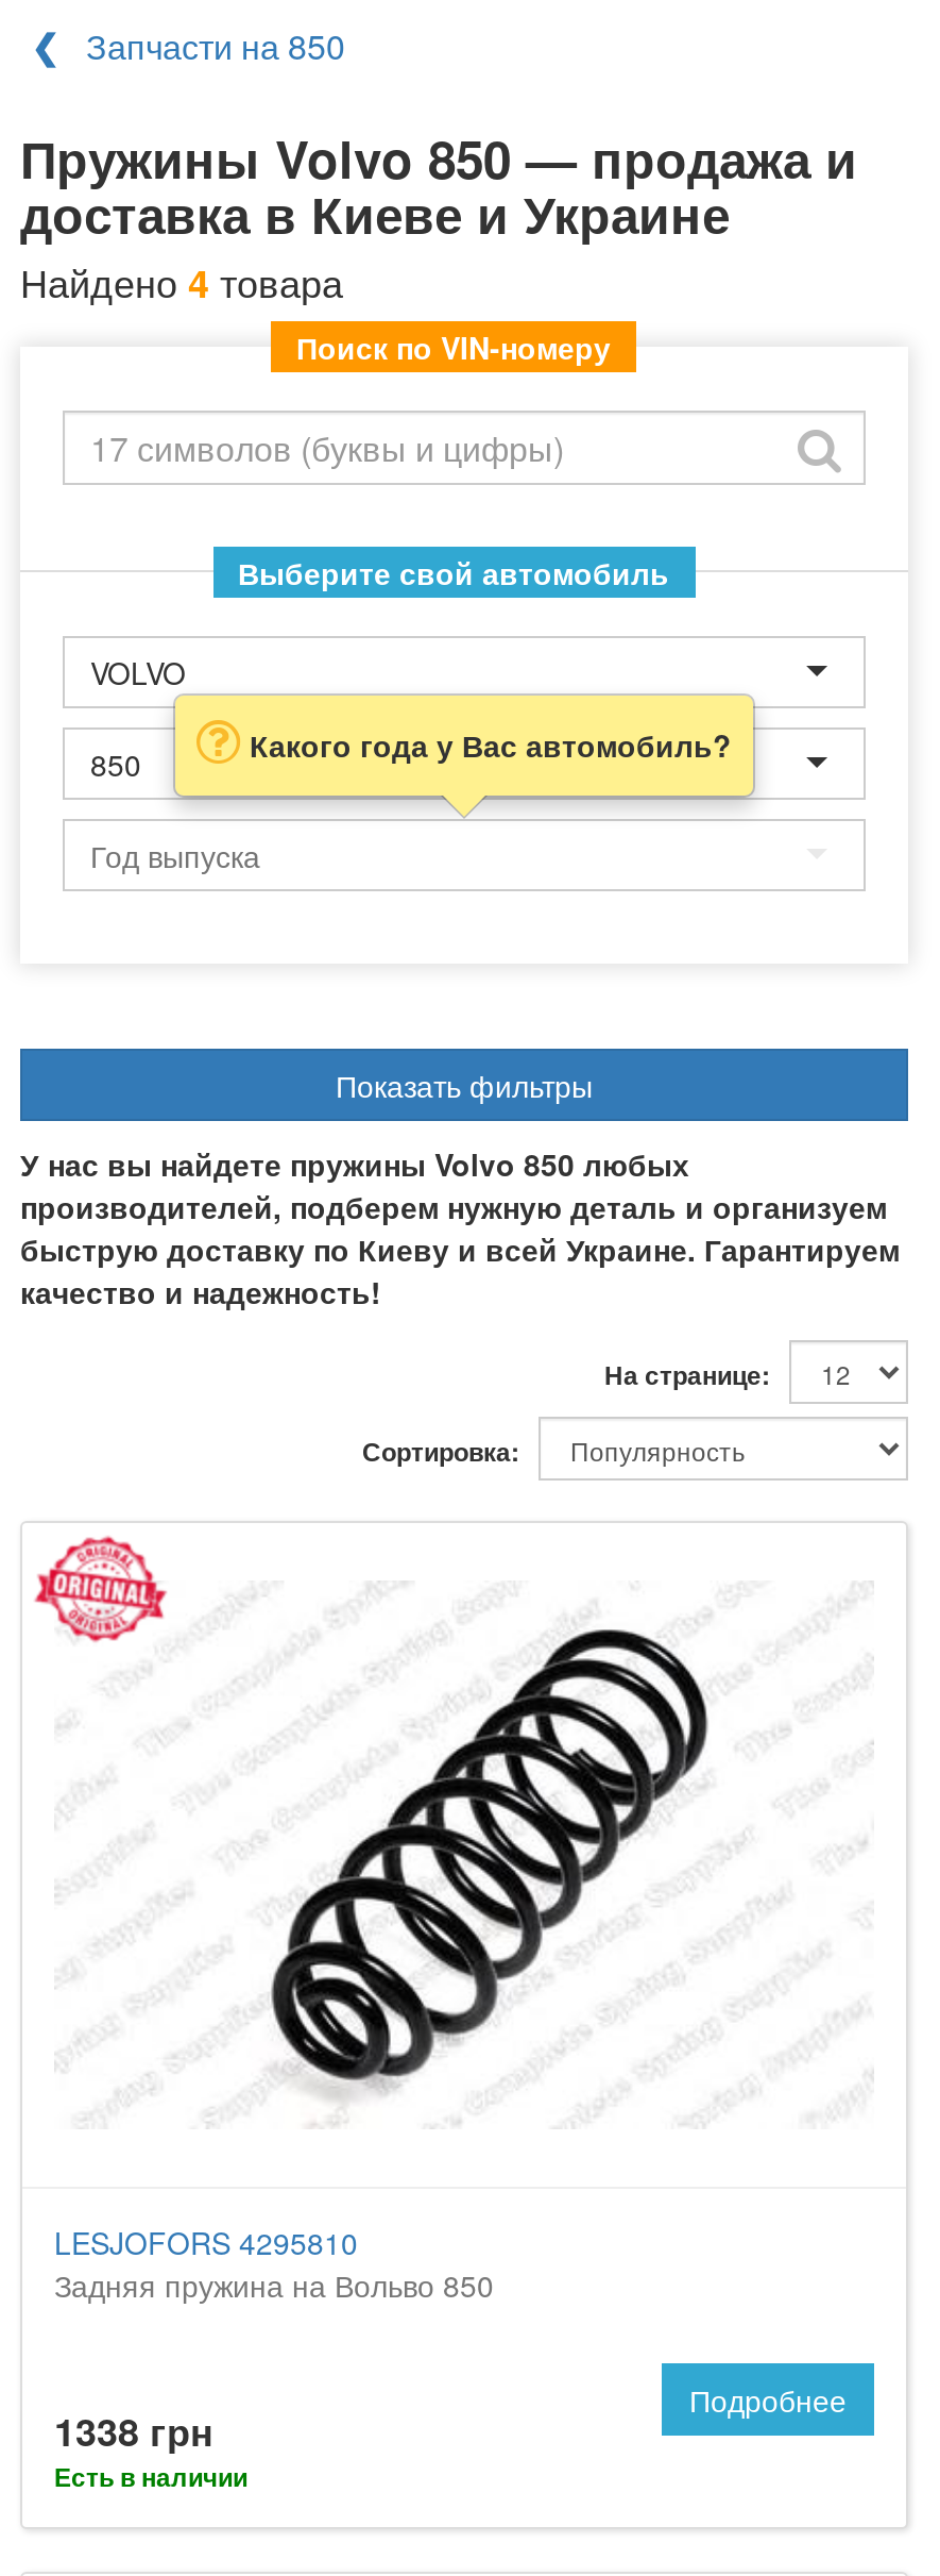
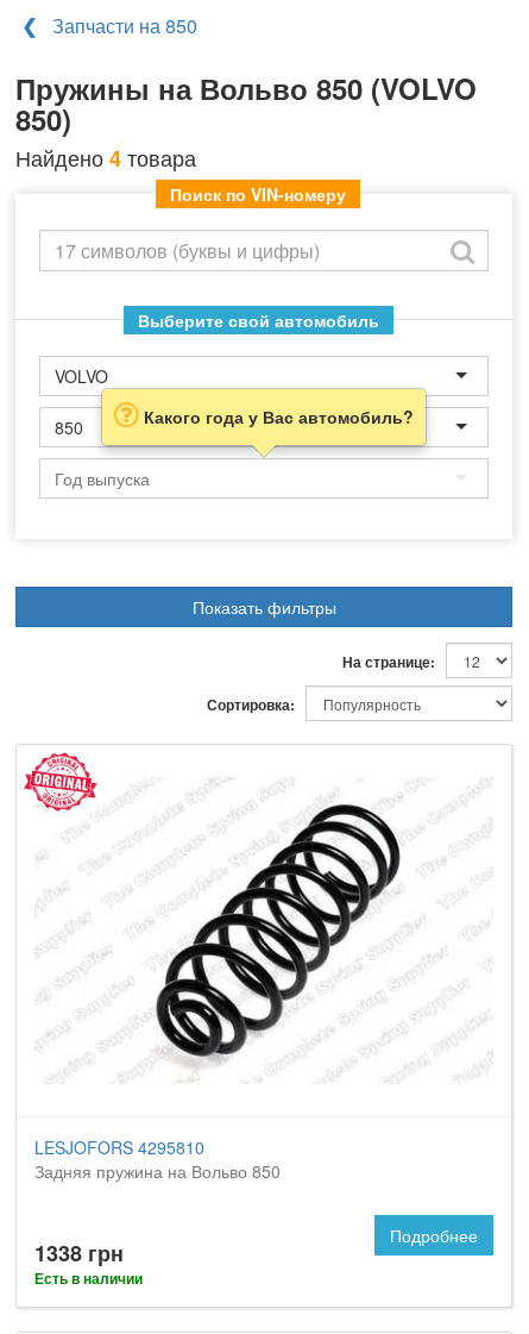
- Пружины Volvo 850 — продажа и
- доставка в Киеве и Украине
+ Пружины на Вольво 850 (VOLVO
+ 850)

- У нас вы найдете пружины Volvo 850 любых
- производителей, подберем нужную деталь и организуем
- быструю доставку по Киеву и всей Украине. Гарантируем
- качество и надежность!
